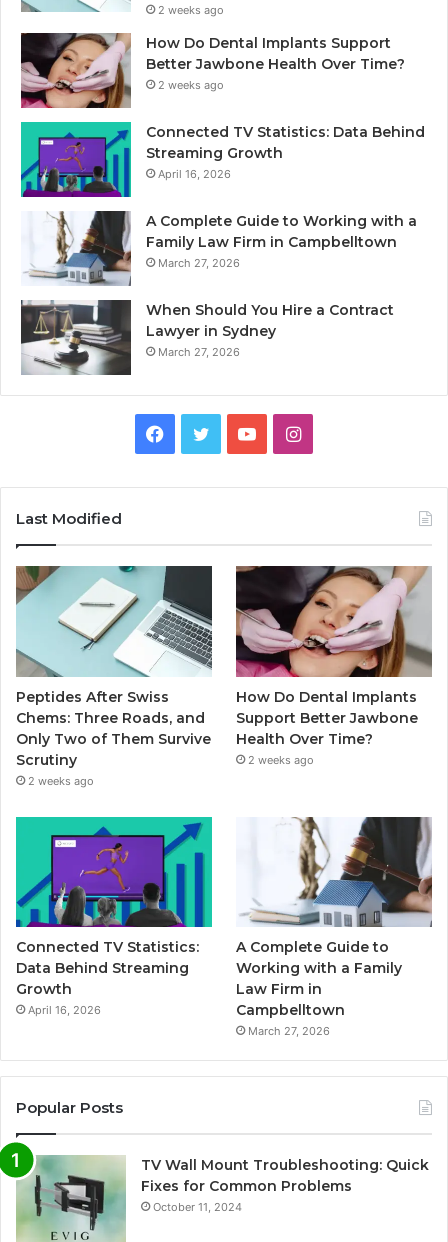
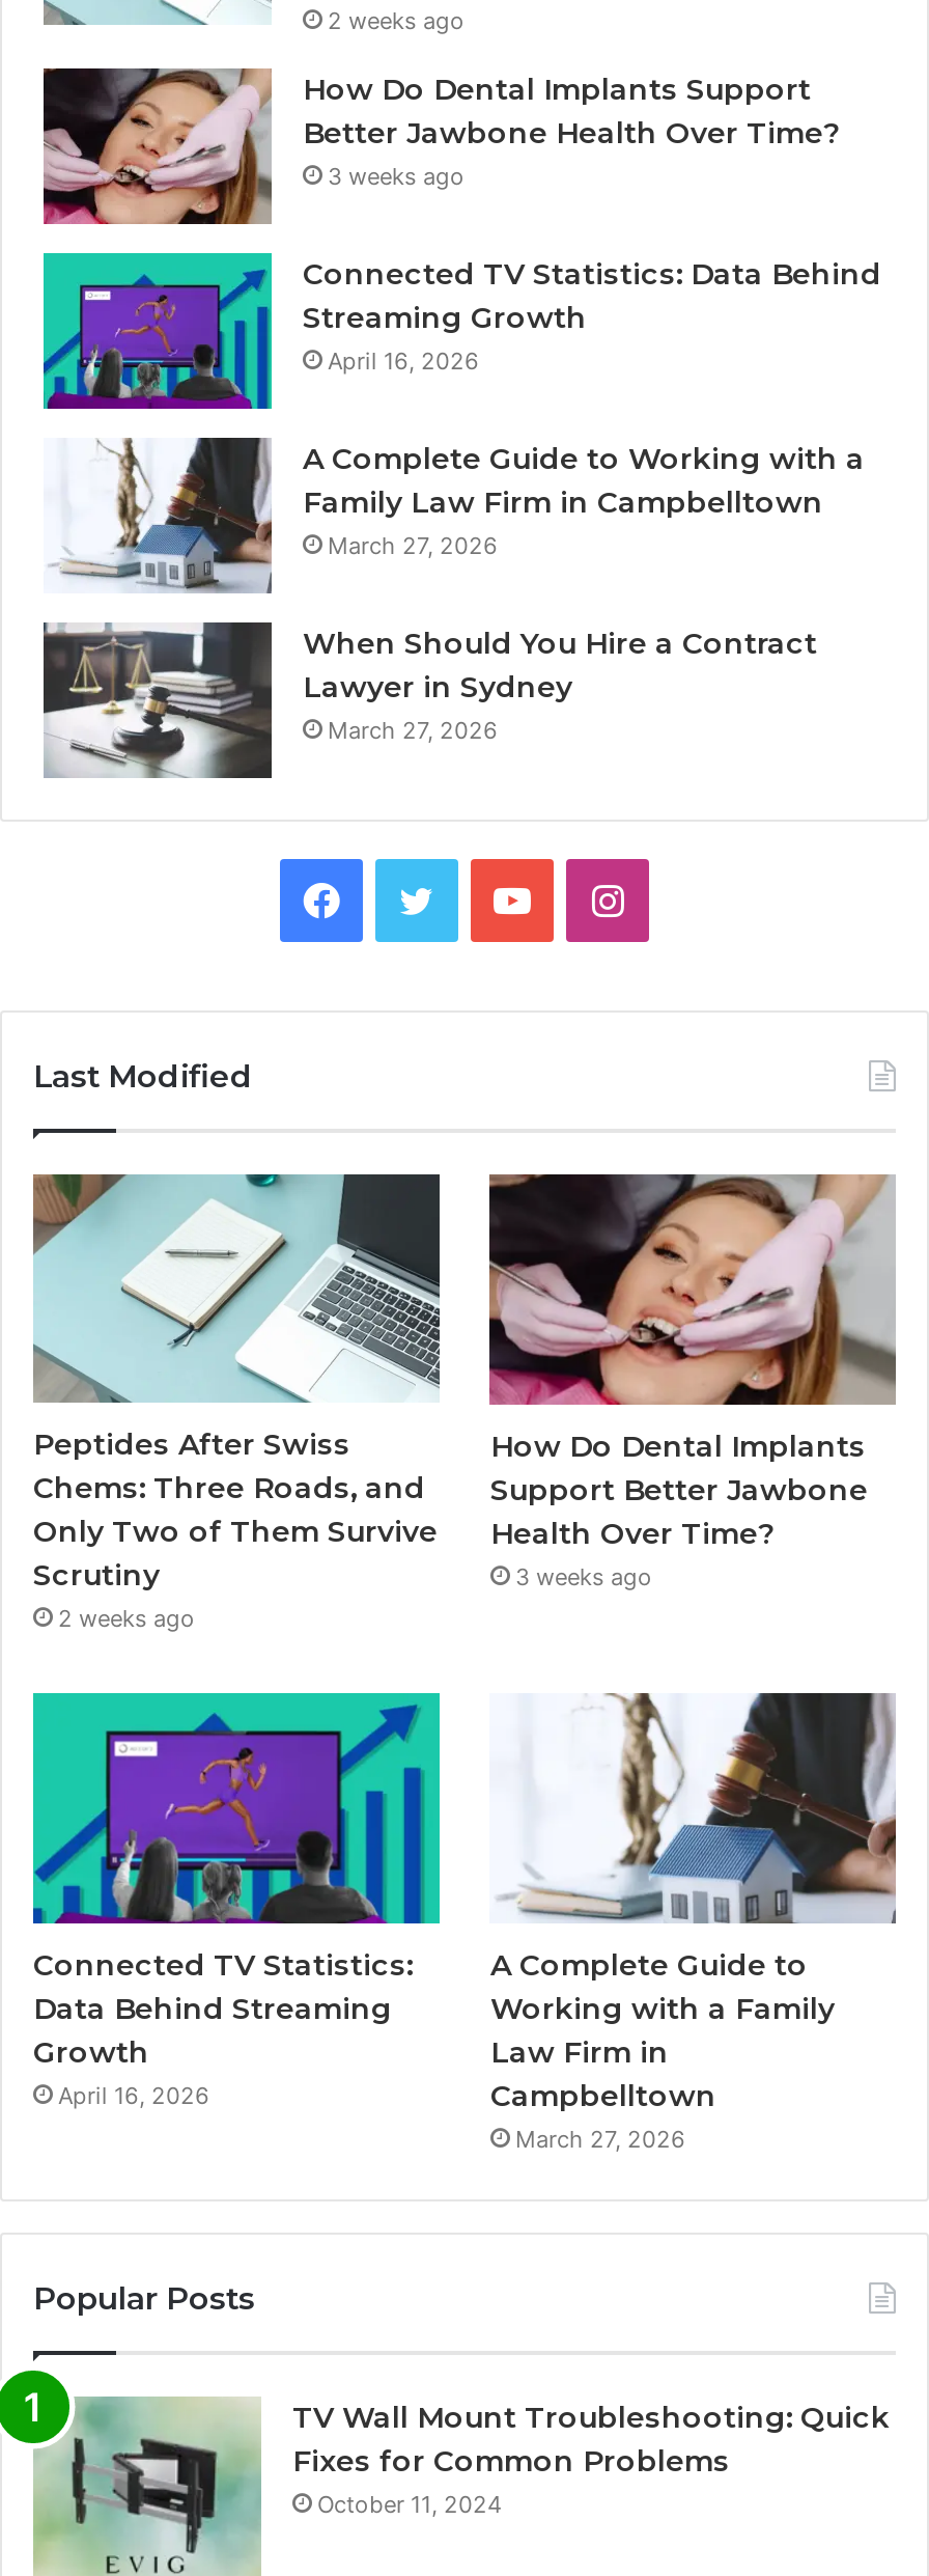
- 2 weeks ago
+ 3 weeks ago

- 2 weeks ago
+ 3 weeks ago
